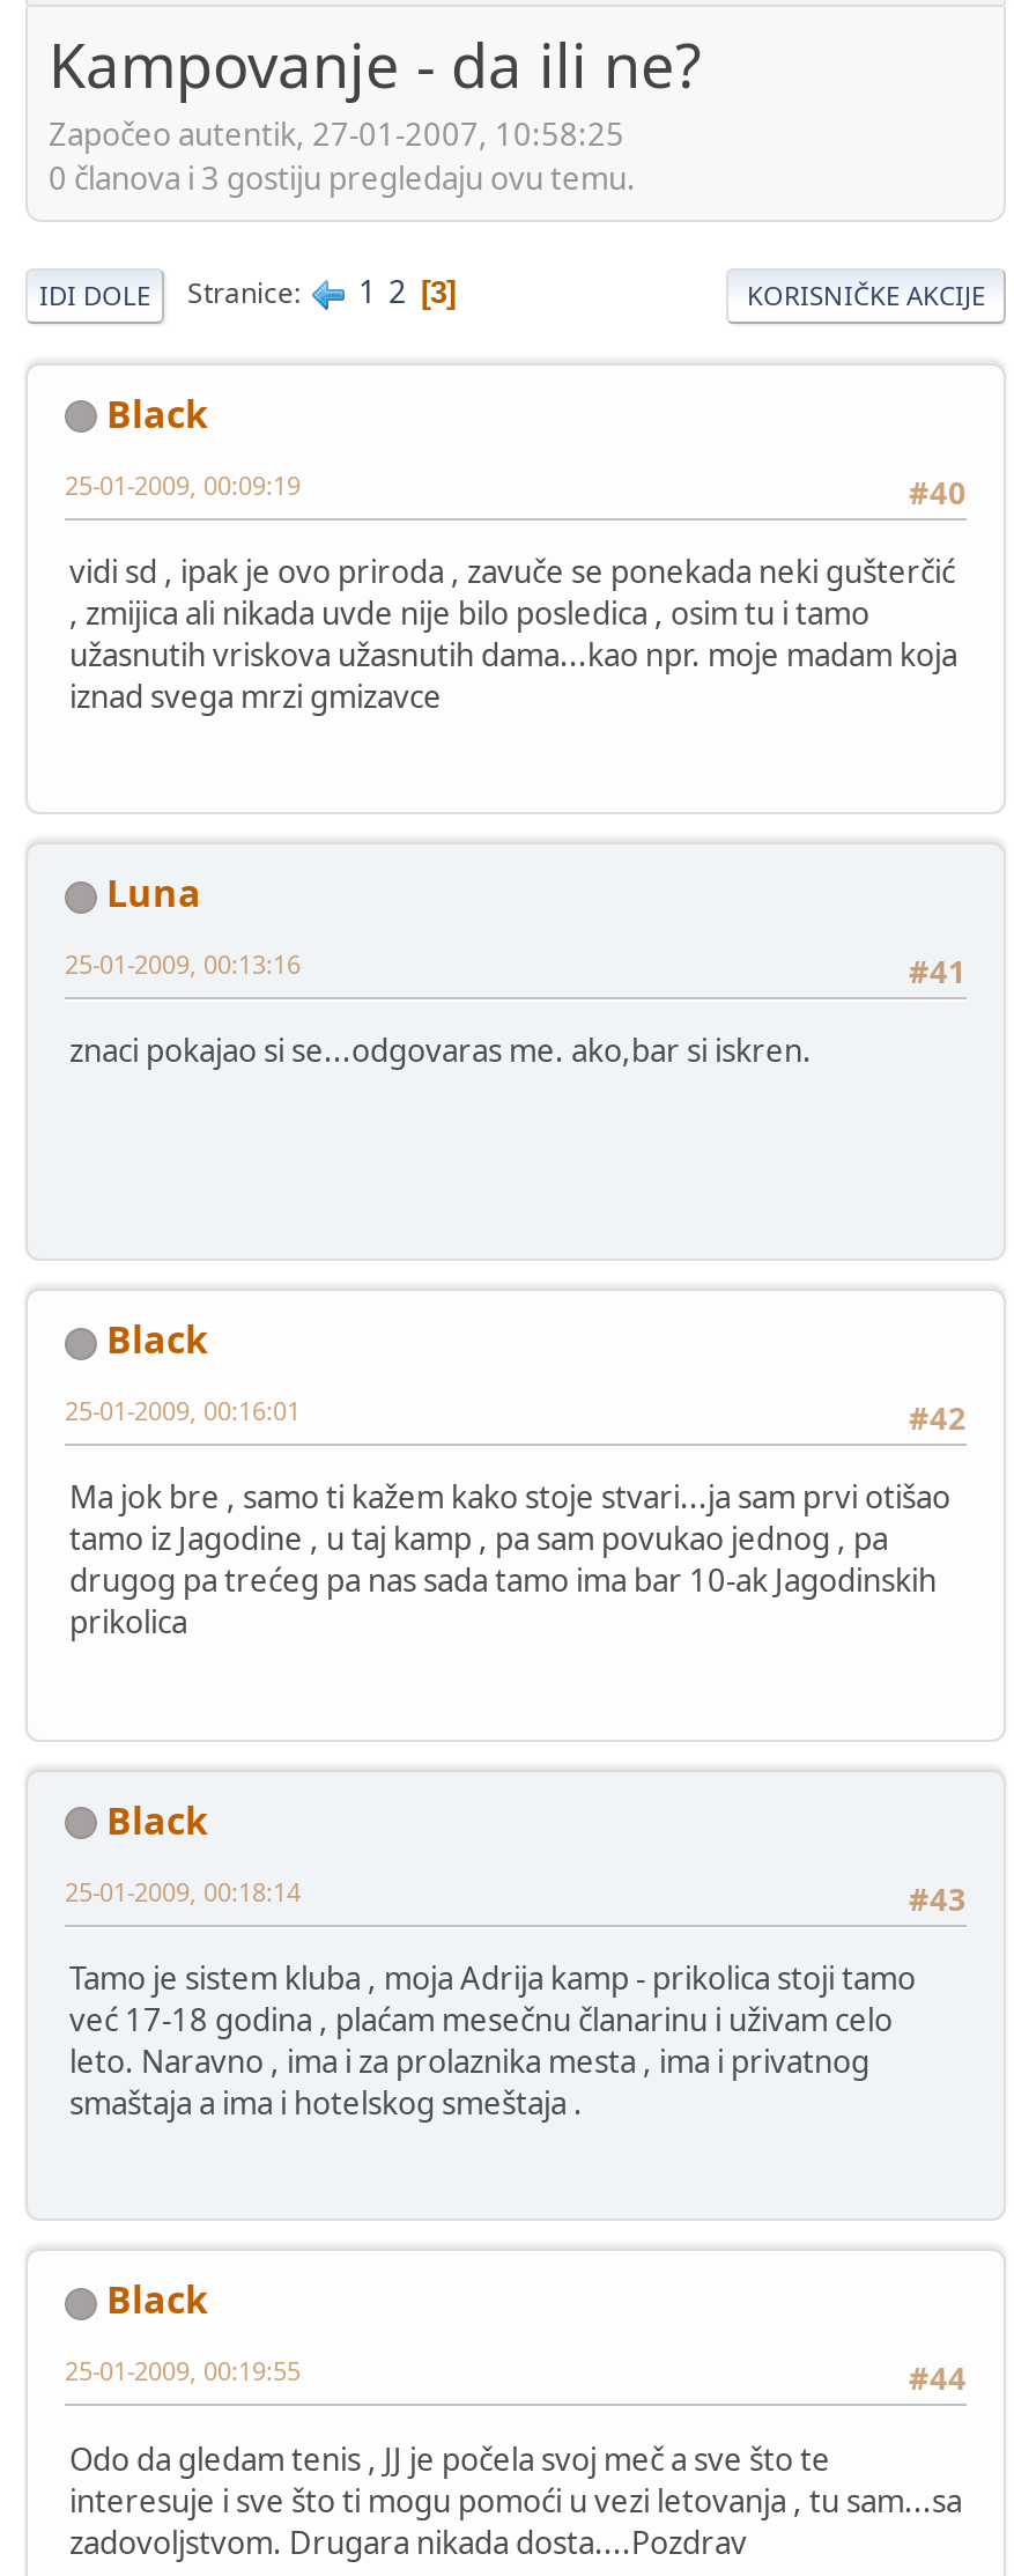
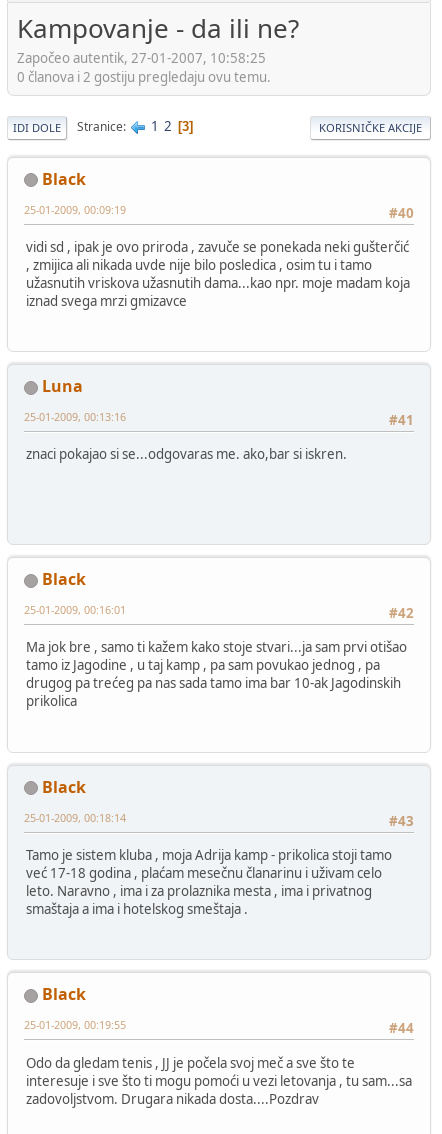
- 0 članova i 3 gostiju pregledaju ovu temu.
+ 0 članova i 2 gostiju pregledaju ovu temu.
